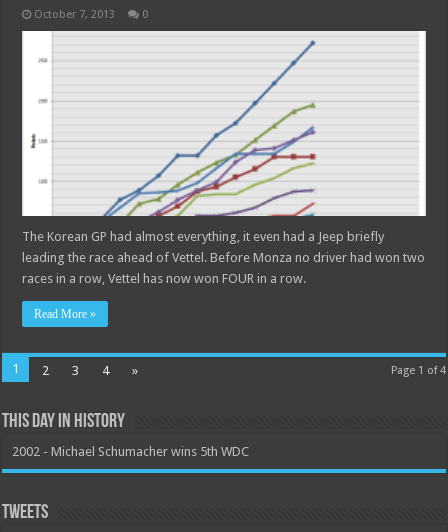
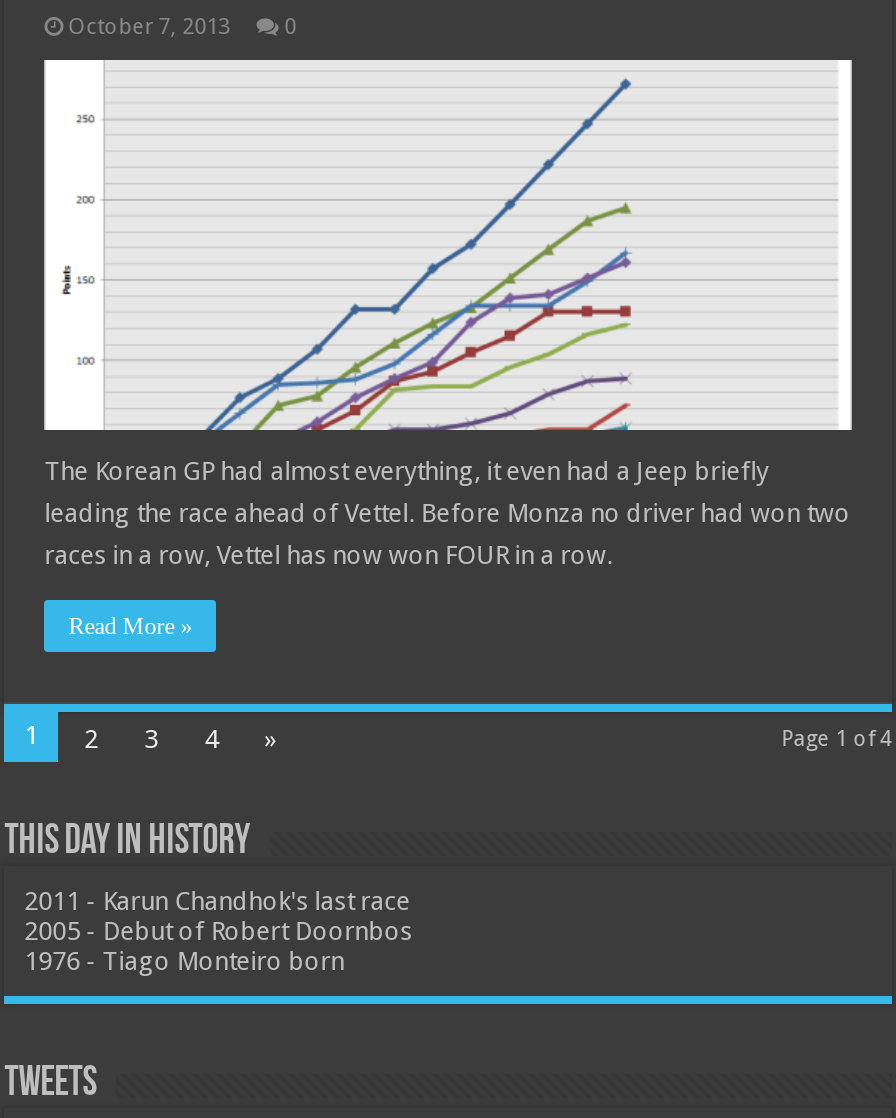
- 2002 - Michael Schumacher wins 5th WDC
+ 2011 - Karun Chandhok's last race
+ 2005 - Debut of Robert Doornbos
+ 1976 - Tiago Monteiro born
